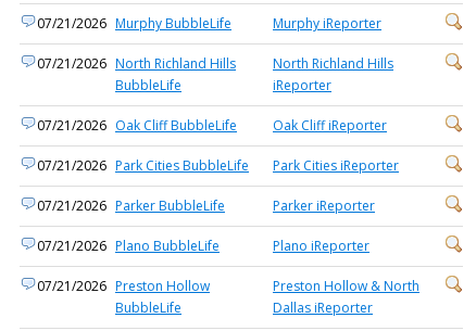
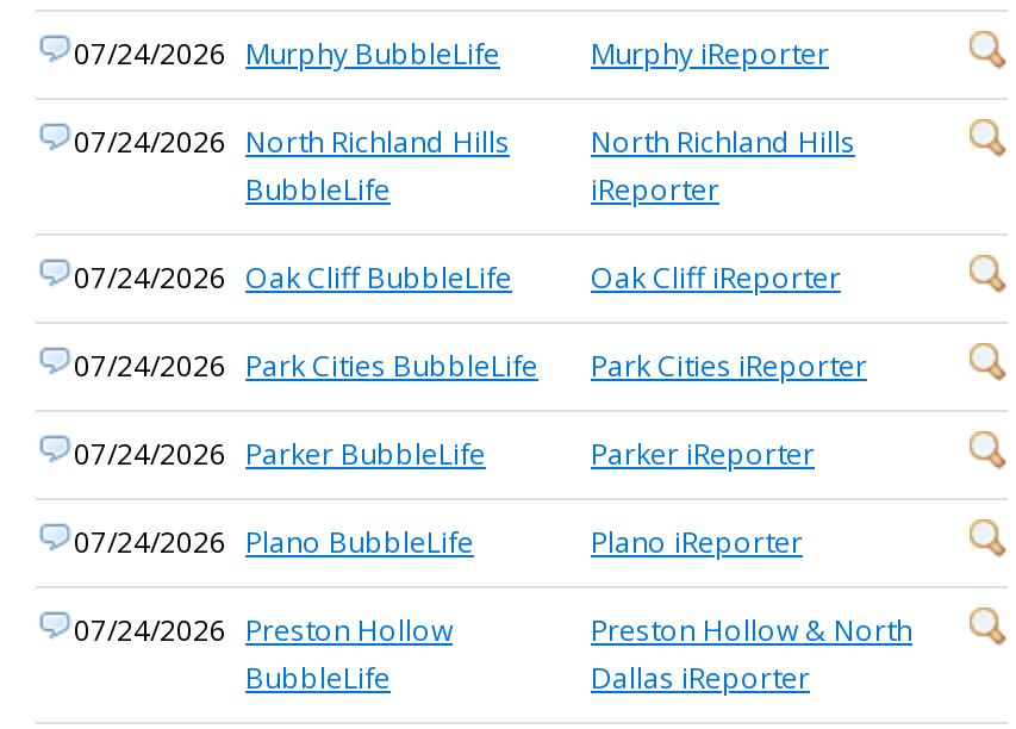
- 07/21/2026 Murphy BubbleLife
+ 07/24/2026 Murphy BubbleLife

- 07/21/2026 North Richland Hills
+ 07/24/2026 North Richland Hills

- 07/21/2026 Oak Cliff BubbleLife
+ 07/24/2026 Oak Cliff BubbleLife

- 07/21/2026 Park Cities BubbleLife
+ 07/24/2026 Park Cities BubbleLife

- 07/21/2026 Parker BubbleLife
+ 07/24/2026 Parker BubbleLife

- 07/21/2026 Plano BubbleLife
+ 07/24/2026 Plano BubbleLife

- 07/21/2026 Preston Hollow
+ 07/24/2026 Preston Hollow
